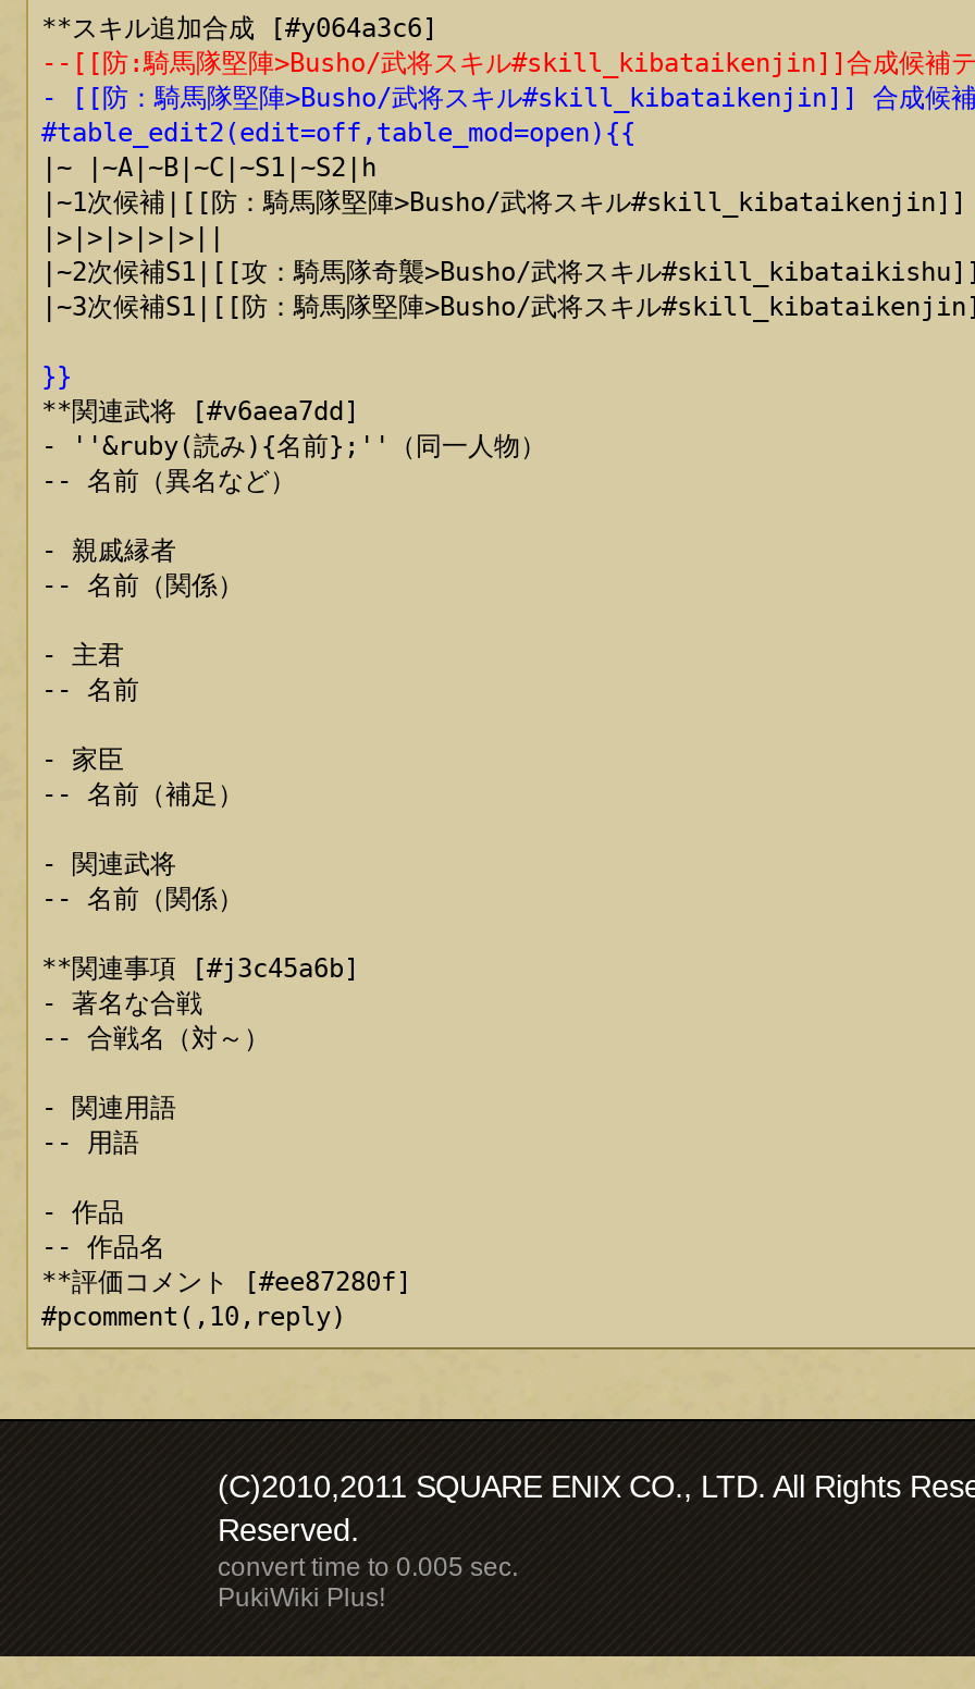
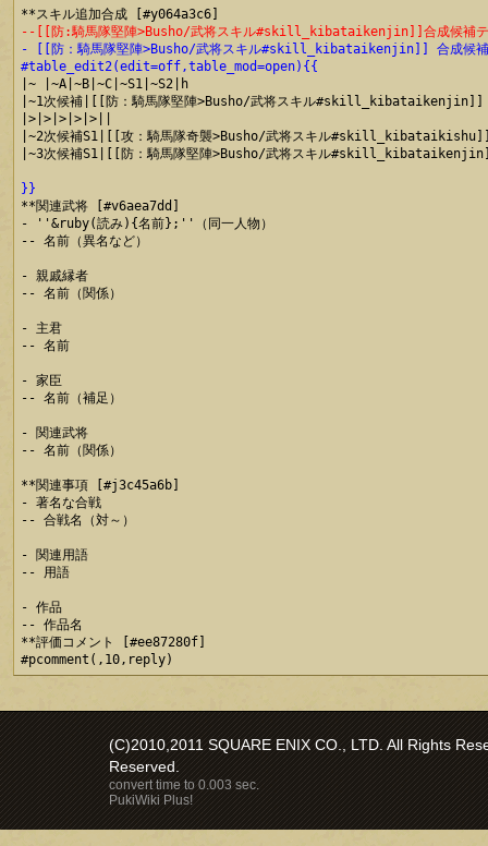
- convert time to 0.005 sec.
+ convert time to 0.003 sec.
